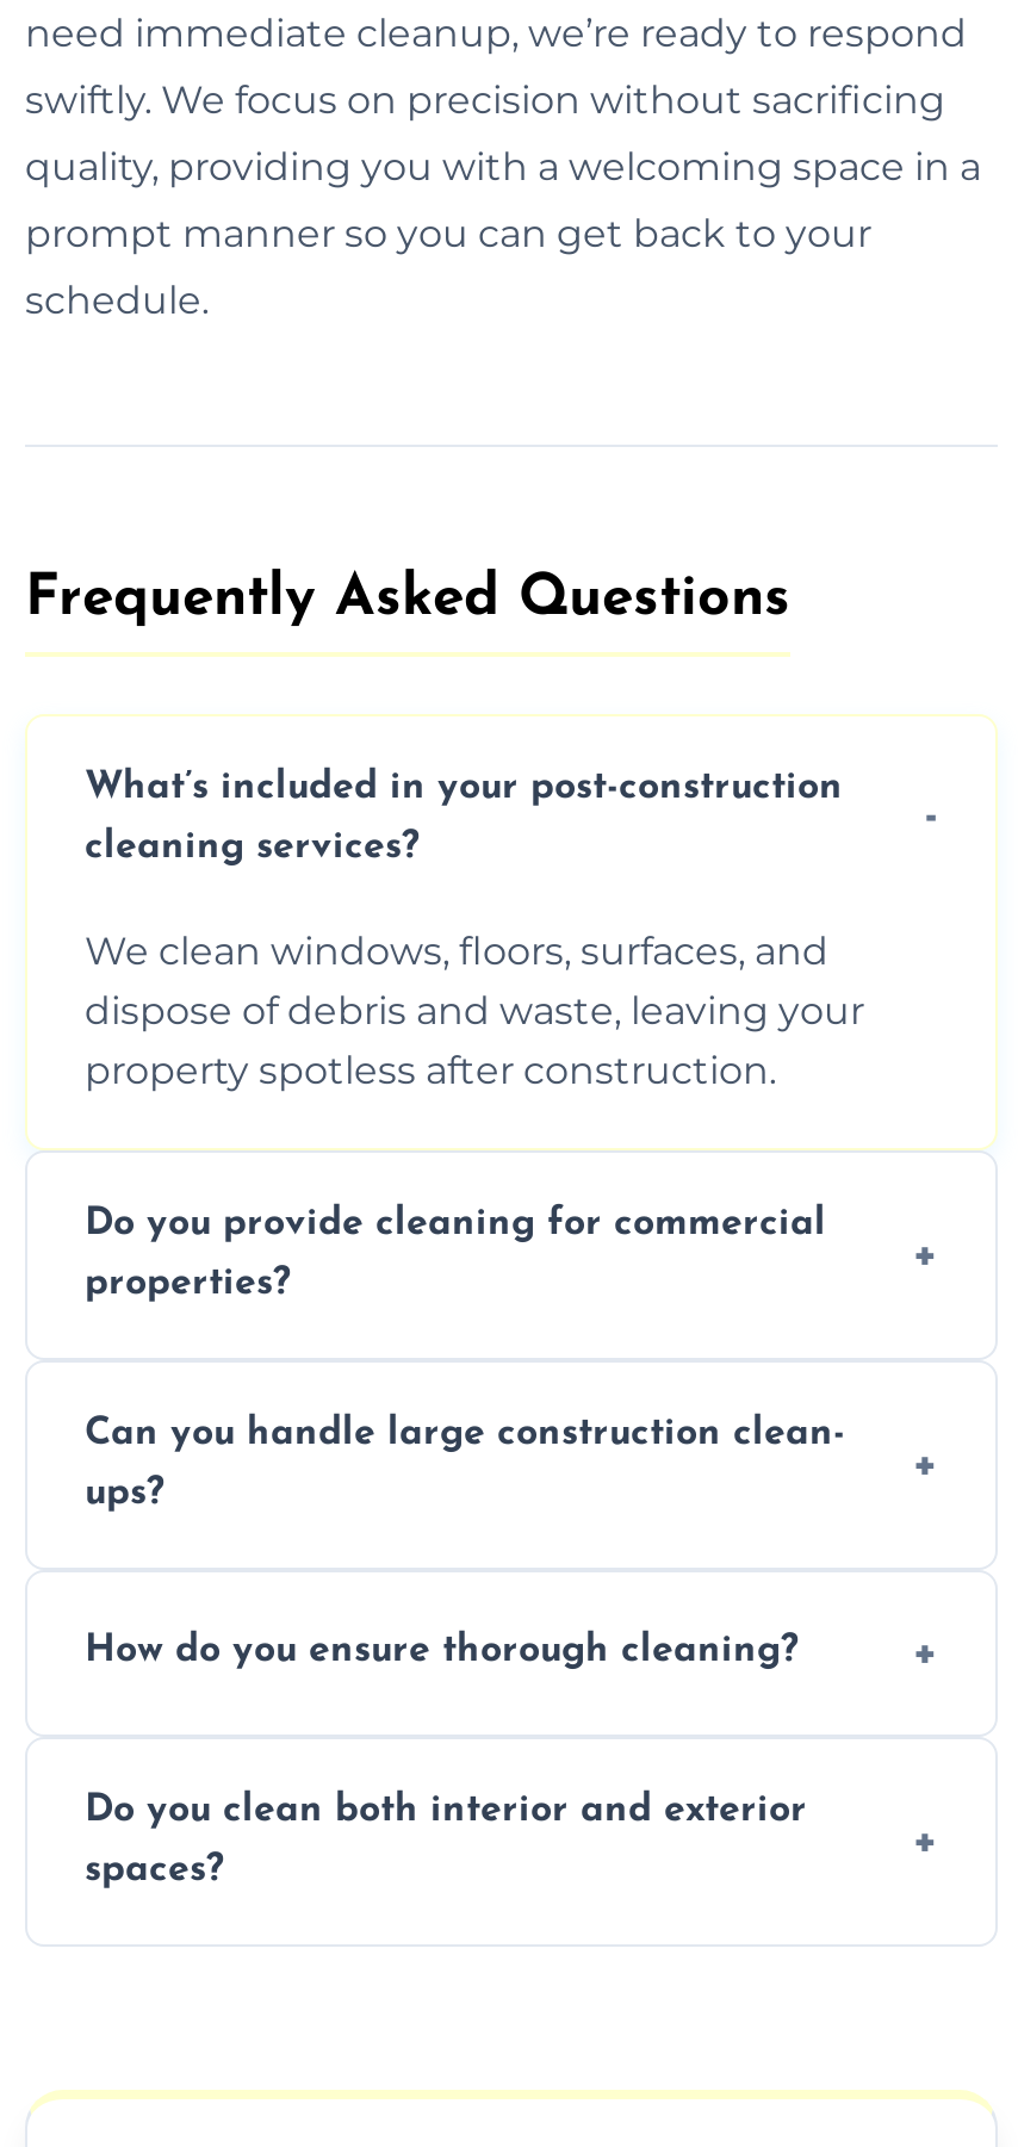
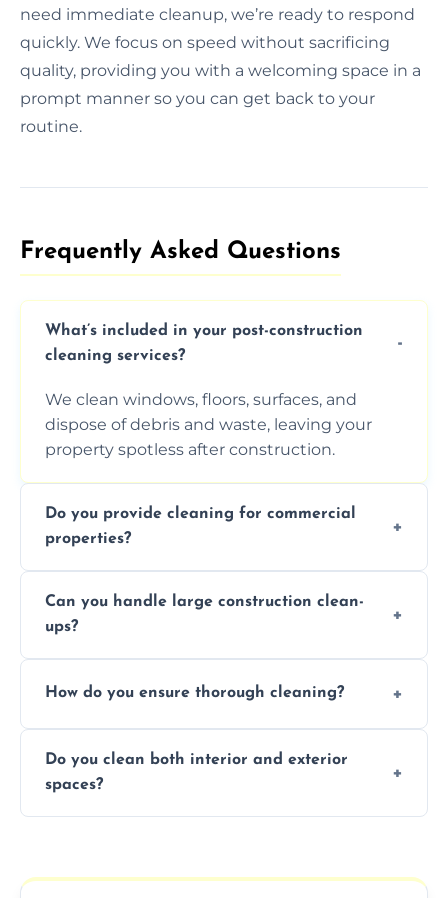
- swiftly. We focus on precision without sacrificing
+ quickly. We focus on speed without sacrificing

- schedule.
+ routine.
